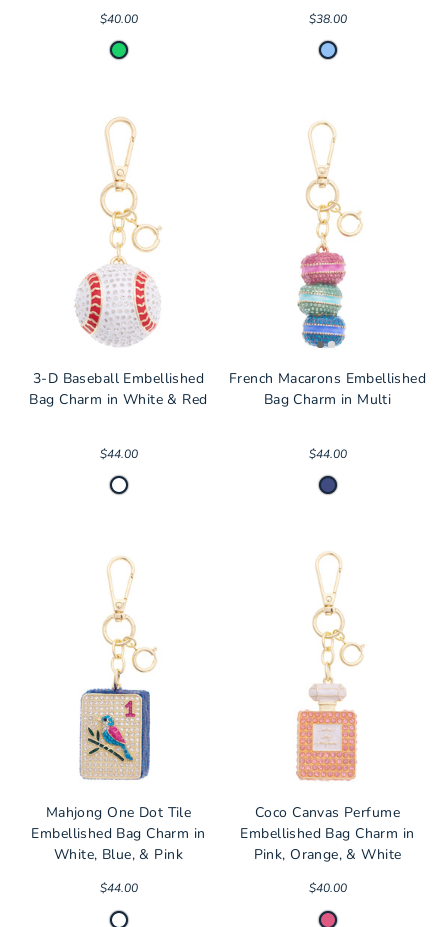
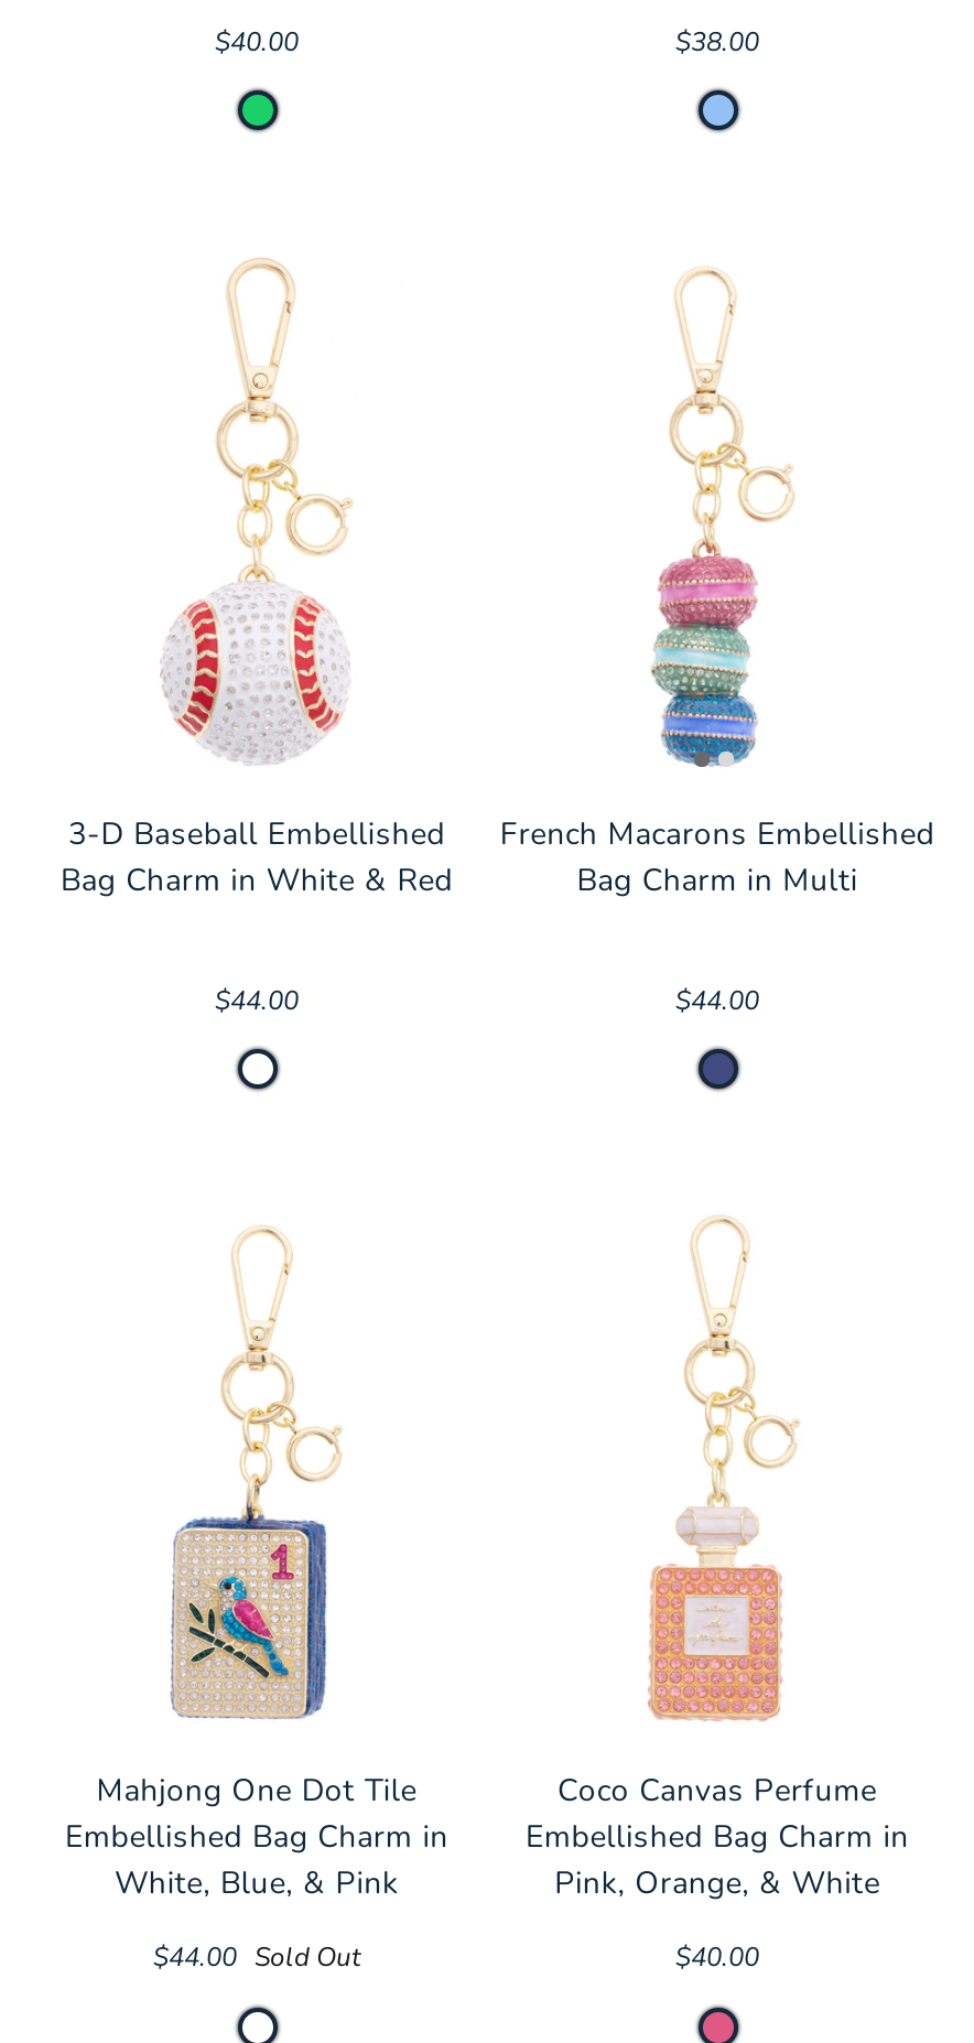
- $44.00
+ $44.00 Sold Out
